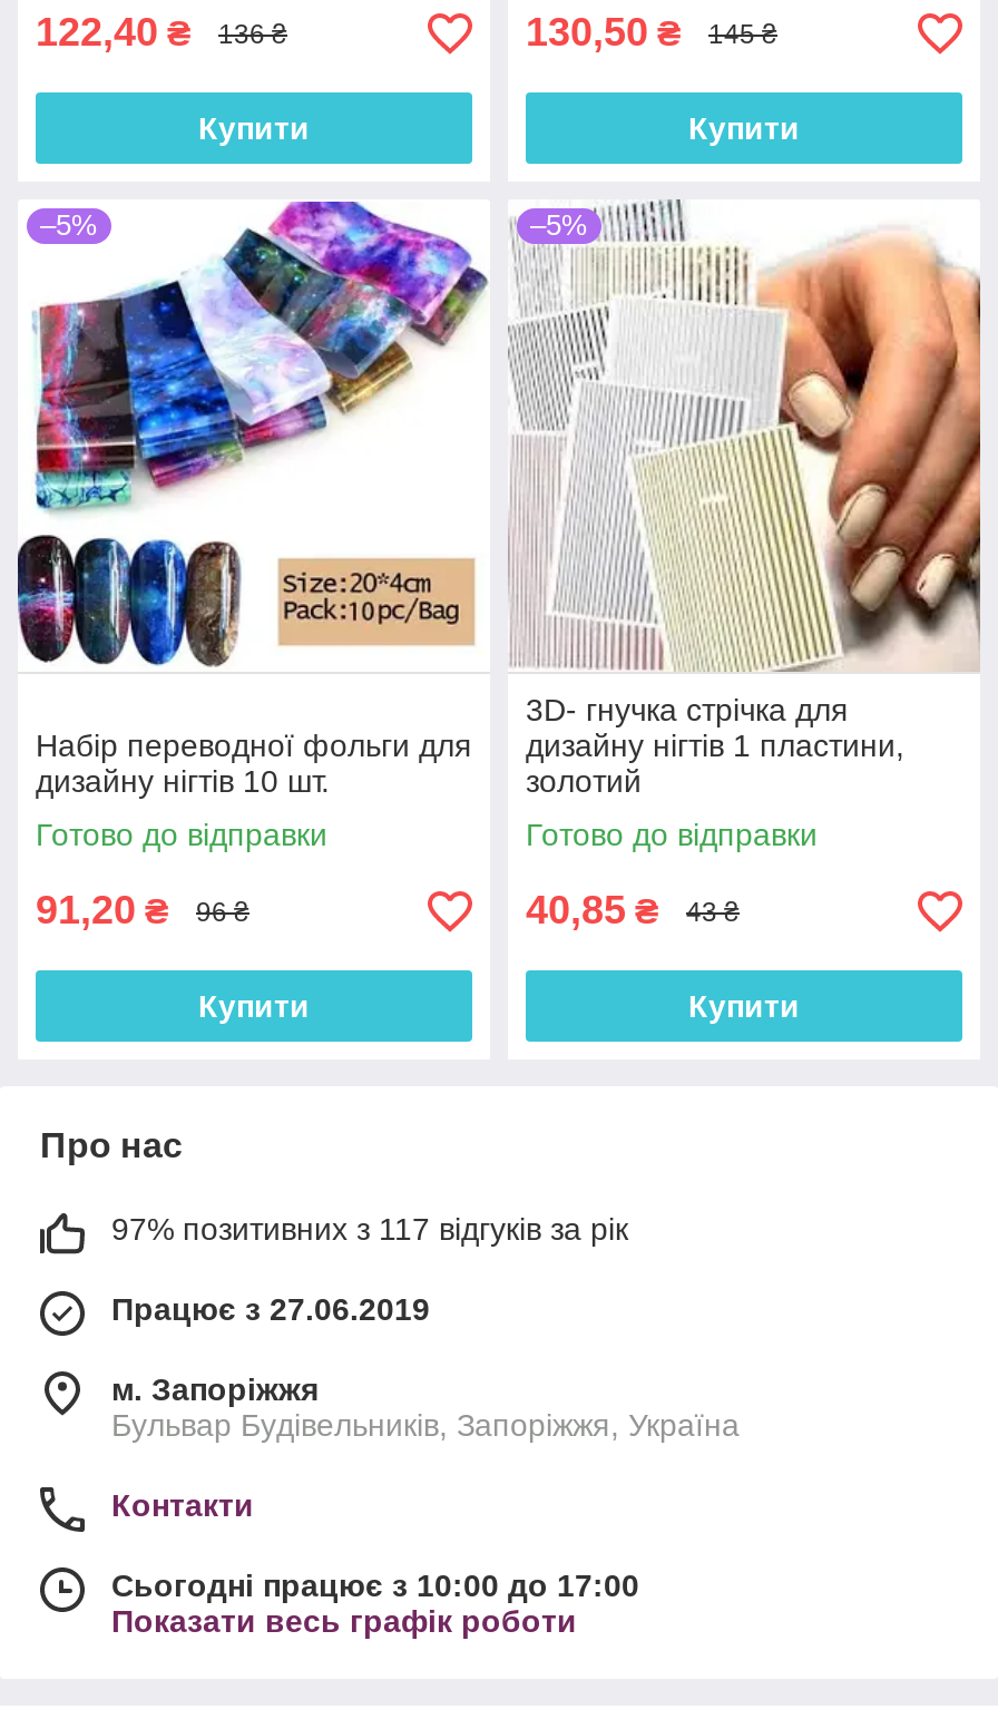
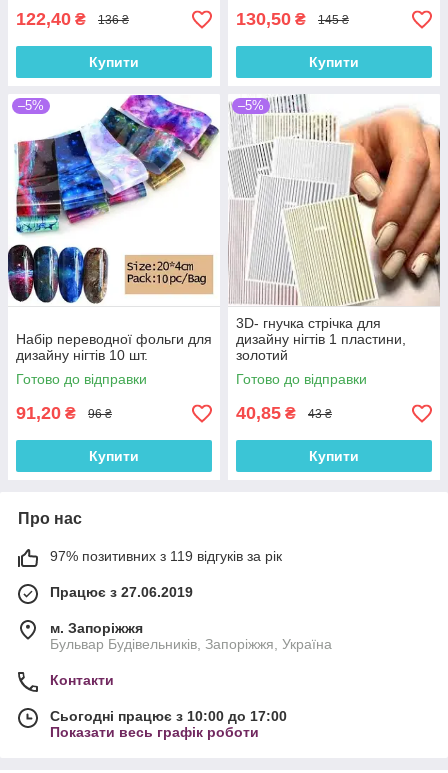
- 97% позитивних з 117 відгуків за рік
+ 97% позитивних з 119 відгуків за рік
